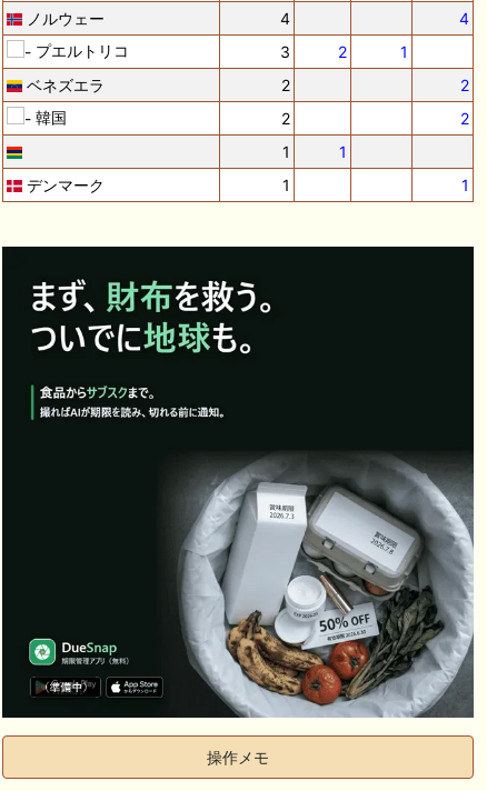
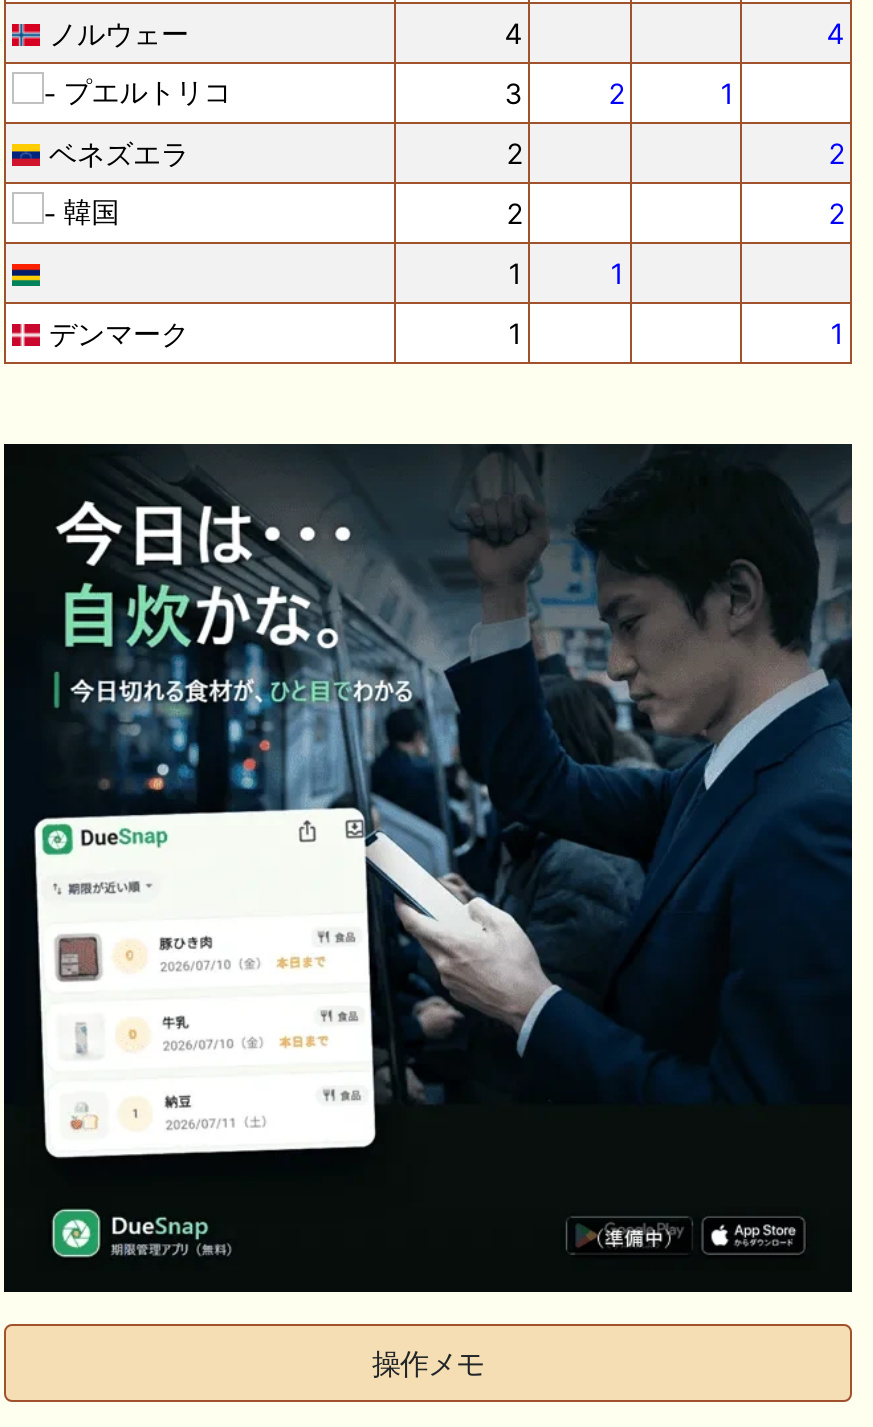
- [image]
+ [image]
